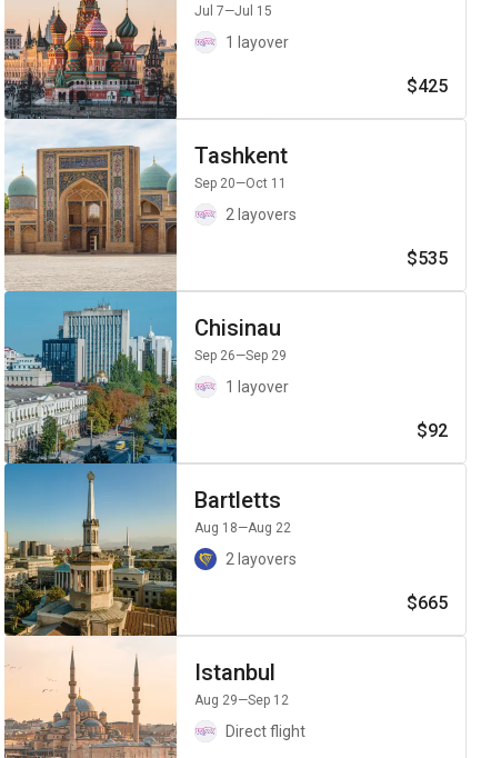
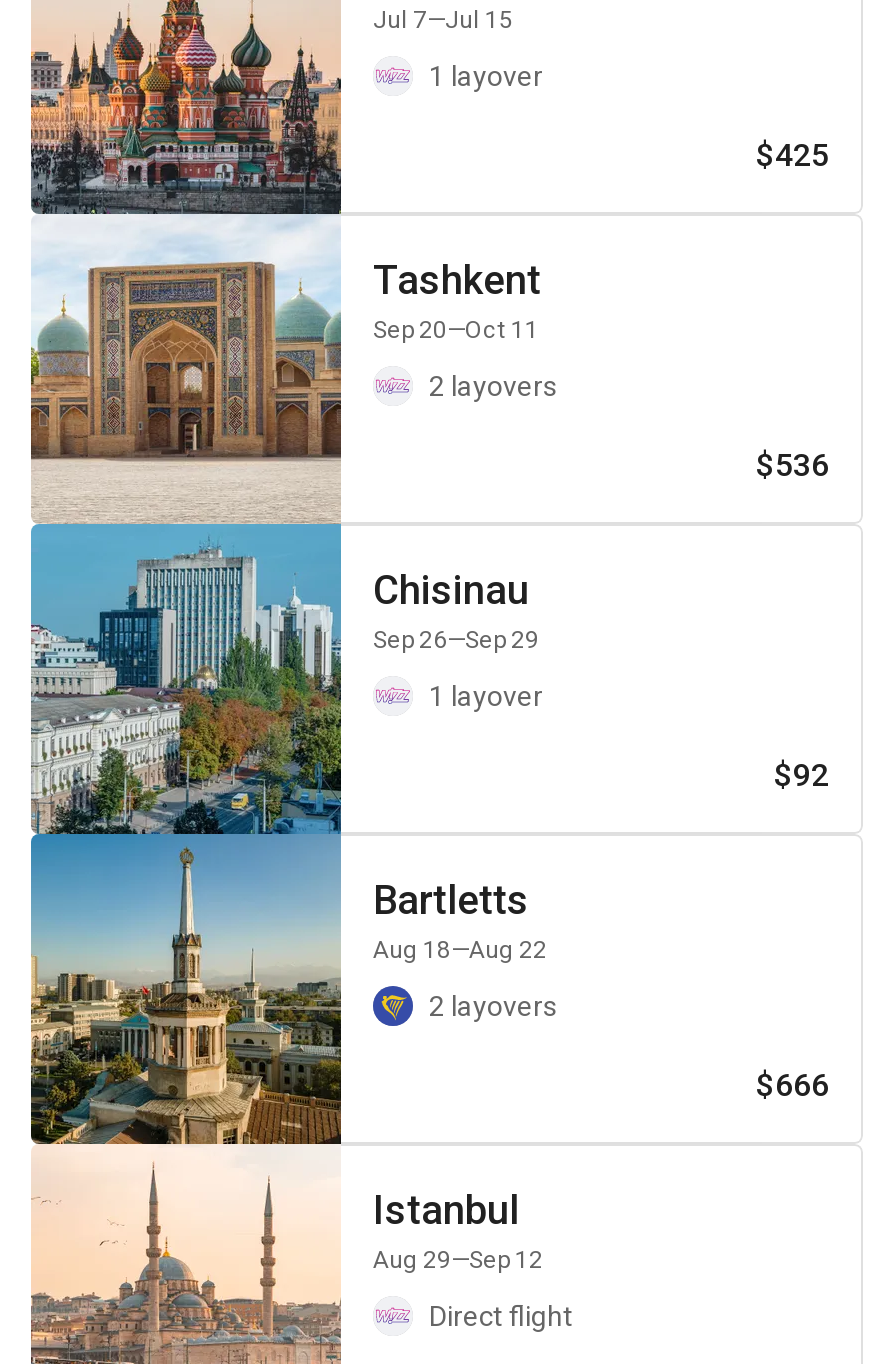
- $535
+ $536

- $665
+ $666
